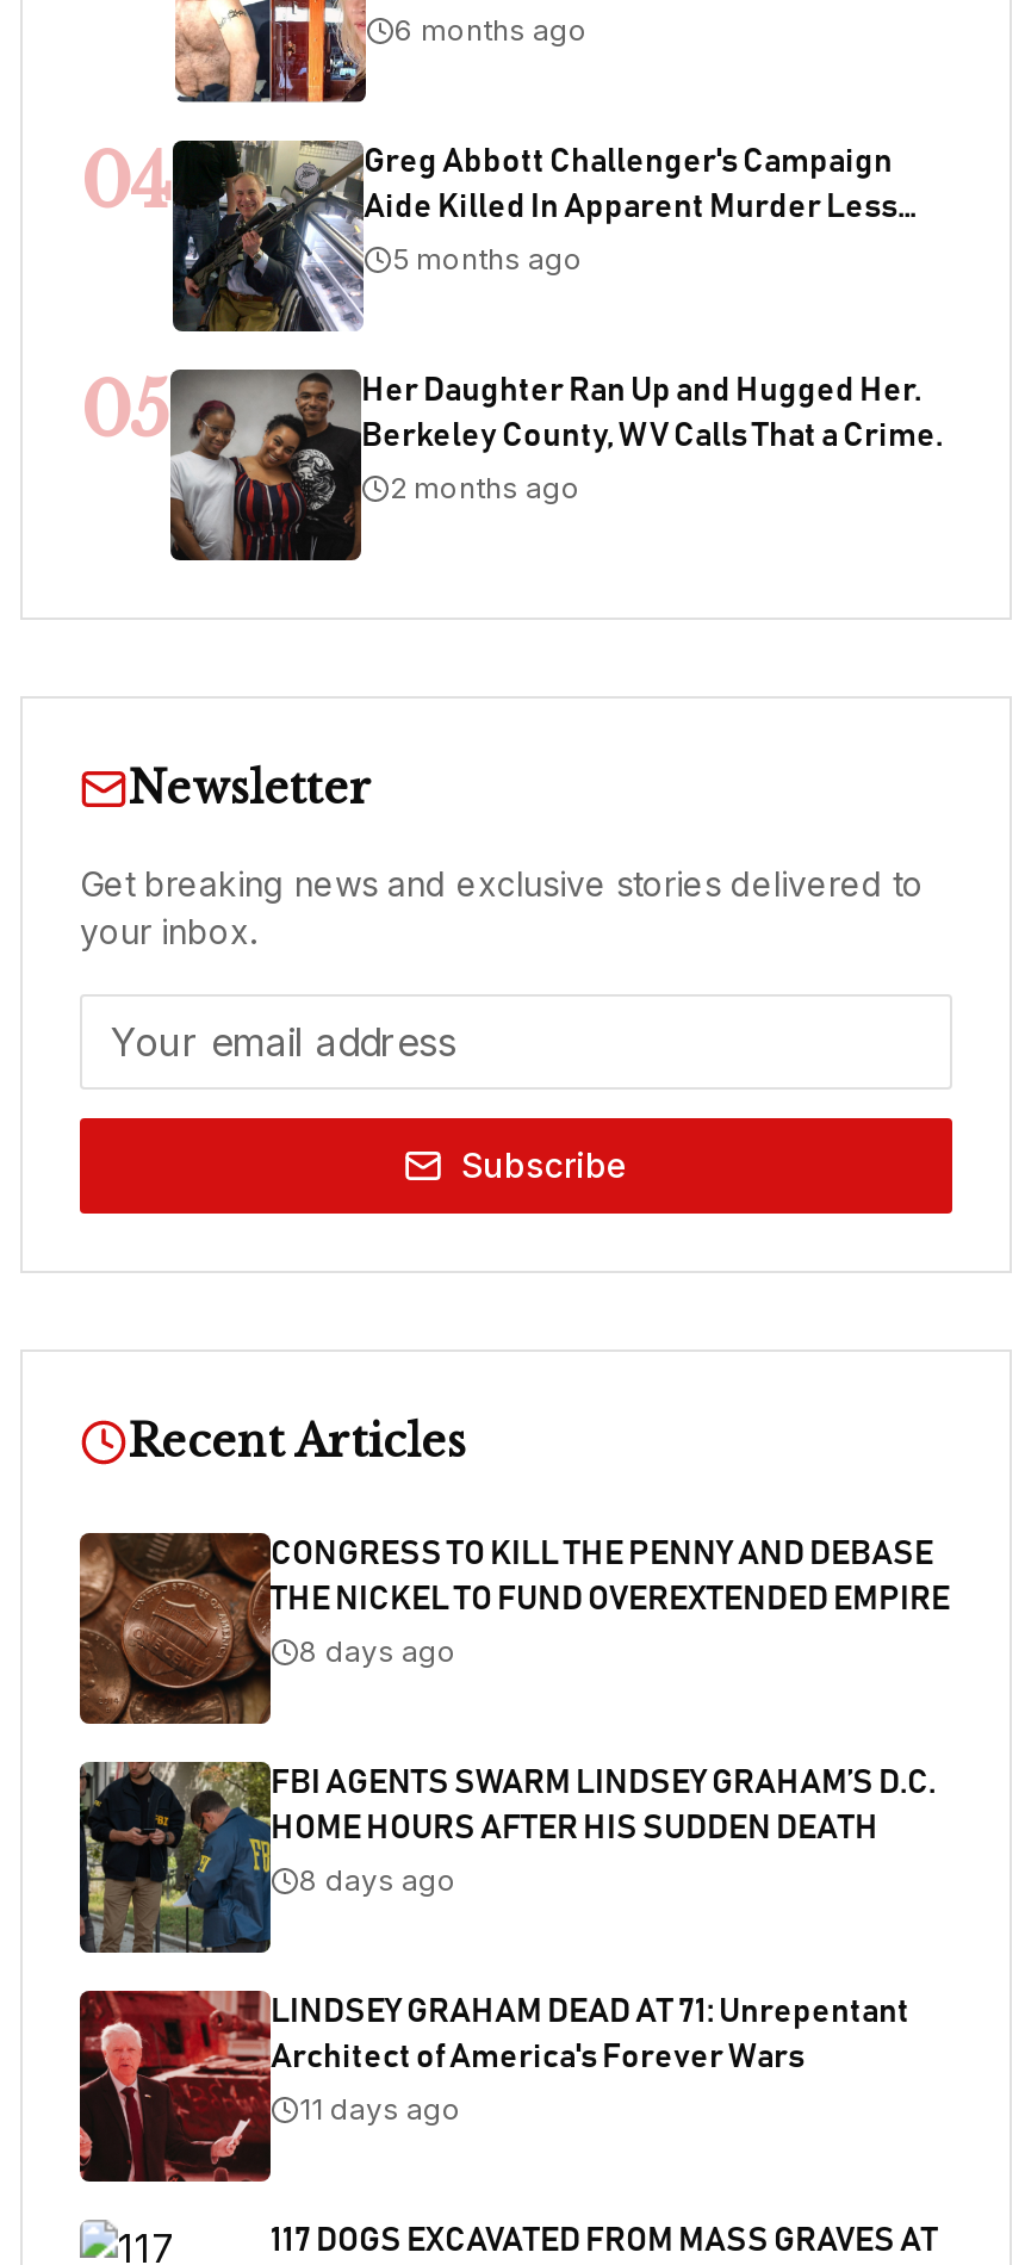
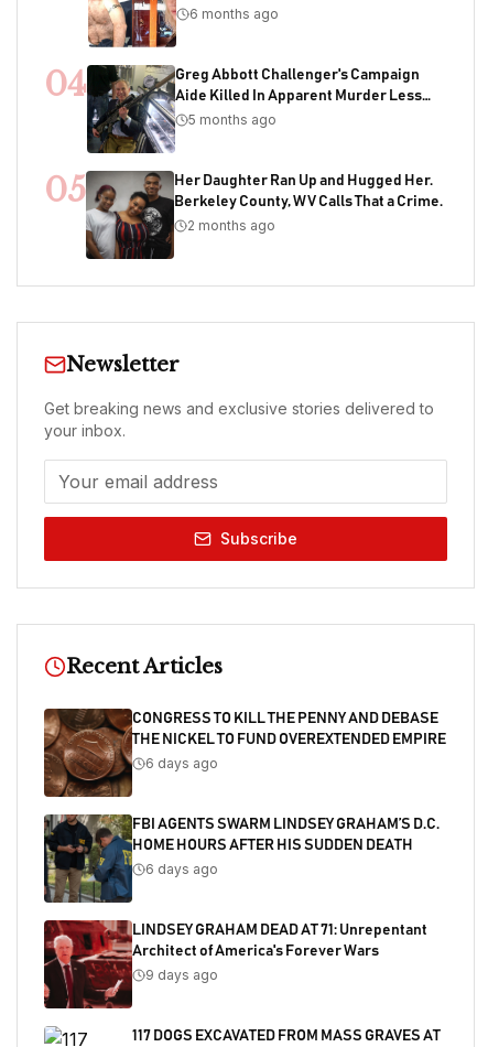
- 8 days ago
+ 6 days ago

- 8 days ago
+ 6 days ago

- 11 days ago
+ 9 days ago
